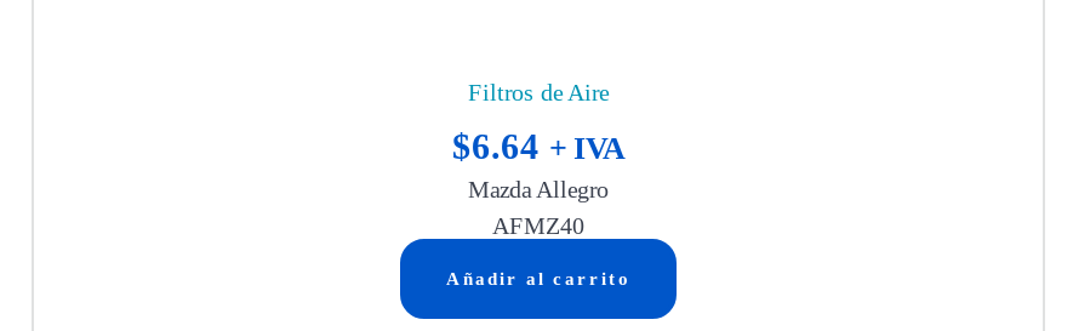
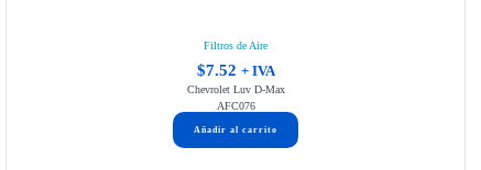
- $6.64 + IVA
- Mazda Allegro
- AFMZ40
+ $7.52 + IVA
+ Chevrolet Luv D-Max
+ AFC076
